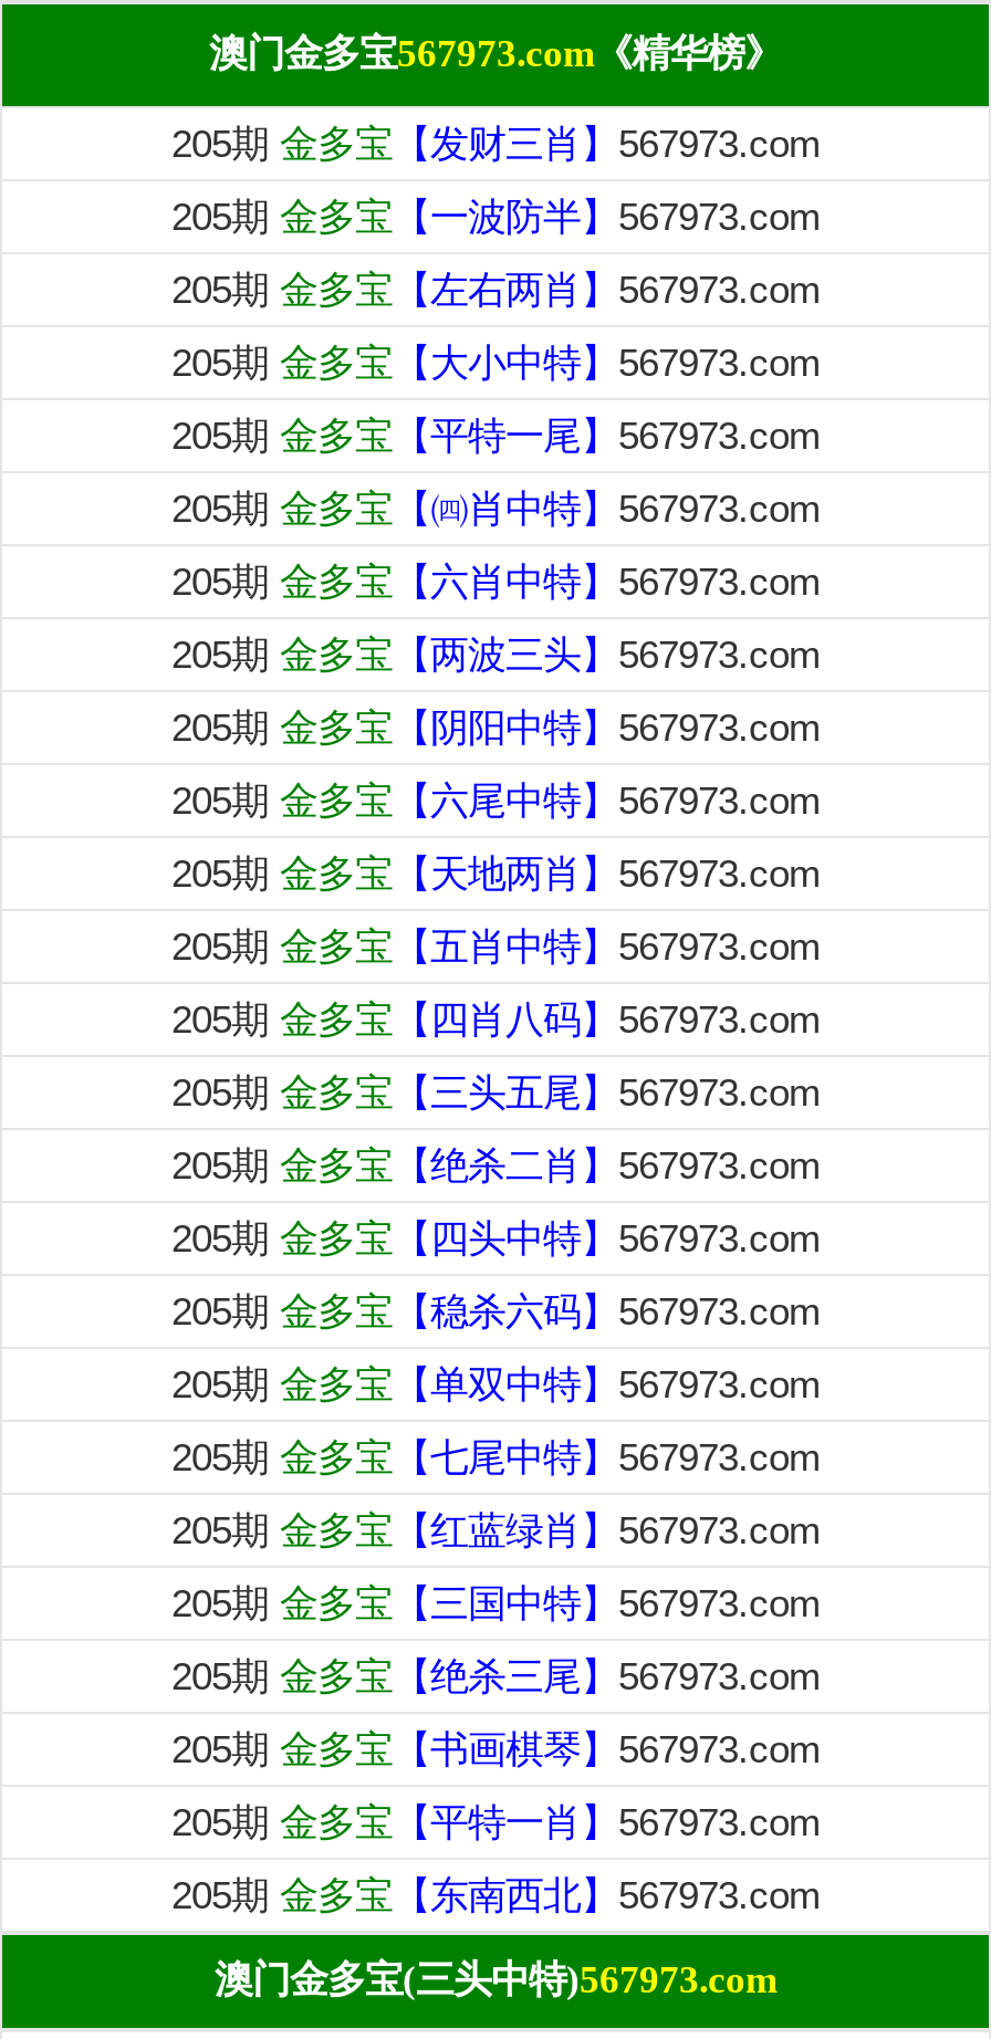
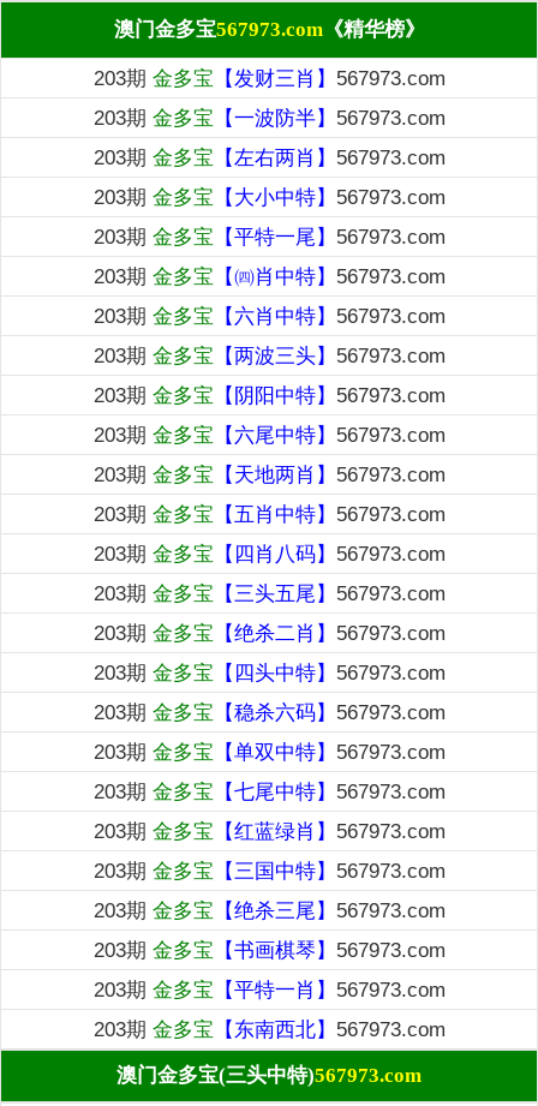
- 205期金多宝【发财三肖】567973.com
+ 203期金多宝【发财三肖】567973.com

- 205期金多宝【一波防半】567973.com
+ 203期金多宝【一波防半】567973.com

- 205期金多宝【左右两肖】567973.com
+ 203期金多宝【左右两肖】567973.com

- 205期金多宝【大小中特】567973.com
+ 203期金多宝【大小中特】567973.com

- 205期金多宝【平特一尾】567973.com
+ 203期金多宝【平特一尾】567973.com

- 205期金多宝【㈣肖中特】567973.com
+ 203期金多宝【㈣肖中特】567973.com

- 205期金多宝【六肖中特】567973.com
+ 203期金多宝【六肖中特】567973.com

- 205期金多宝【两波三头】567973.com
+ 203期金多宝【两波三头】567973.com

- 205期金多宝【阴阳中特】567973.com
+ 203期金多宝【阴阳中特】567973.com

- 205期金多宝【六尾中特】567973.com
+ 203期金多宝【六尾中特】567973.com

- 205期金多宝【天地两肖】567973.com
+ 203期金多宝【天地两肖】567973.com

- 205期金多宝【五肖中特】567973.com
+ 203期金多宝【五肖中特】567973.com

- 205期金多宝【四肖八码】567973.com
+ 203期金多宝【四肖八码】567973.com

- 205期金多宝【三头五尾】567973.com
+ 203期金多宝【三头五尾】567973.com

- 205期金多宝【绝杀二肖】567973.com
+ 203期金多宝【绝杀二肖】567973.com

- 205期金多宝【四头中特】567973.com
+ 203期金多宝【四头中特】567973.com

- 205期金多宝【稳杀六码】567973.com
+ 203期金多宝【稳杀六码】567973.com

- 205期金多宝【单双中特】567973.com
+ 203期金多宝【单双中特】567973.com

- 205期金多宝【七尾中特】567973.com
+ 203期金多宝【七尾中特】567973.com

- 205期金多宝【红蓝绿肖】567973.com
+ 203期金多宝【红蓝绿肖】567973.com

- 205期金多宝【三国中特】567973.com
+ 203期金多宝【三国中特】567973.com

- 205期金多宝【绝杀三尾】567973.com
+ 203期金多宝【绝杀三尾】567973.com

- 205期金多宝【书画棋琴】567973.com
+ 203期金多宝【书画棋琴】567973.com

- 205期金多宝【平特一肖】567973.com
+ 203期金多宝【平特一肖】567973.com

- 205期金多宝【东南西北】567973.com
+ 203期金多宝【东南西北】567973.com
